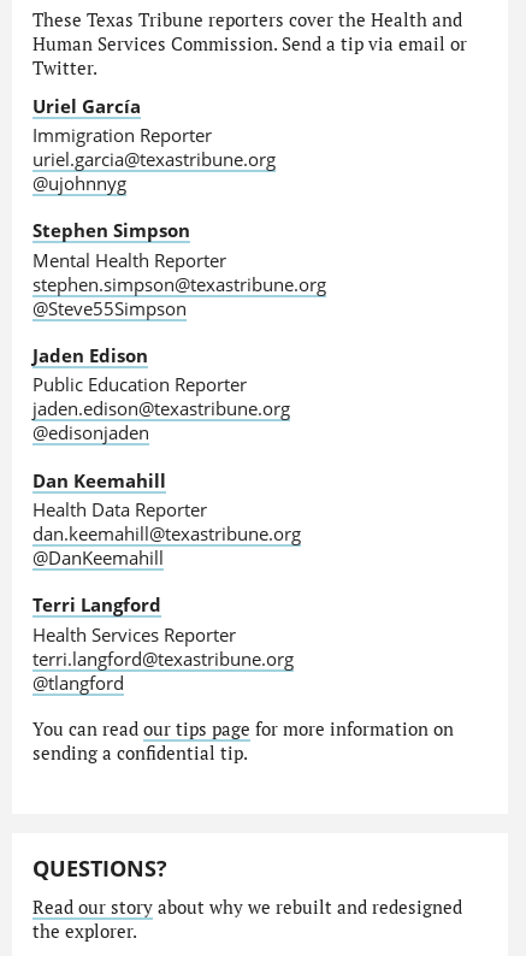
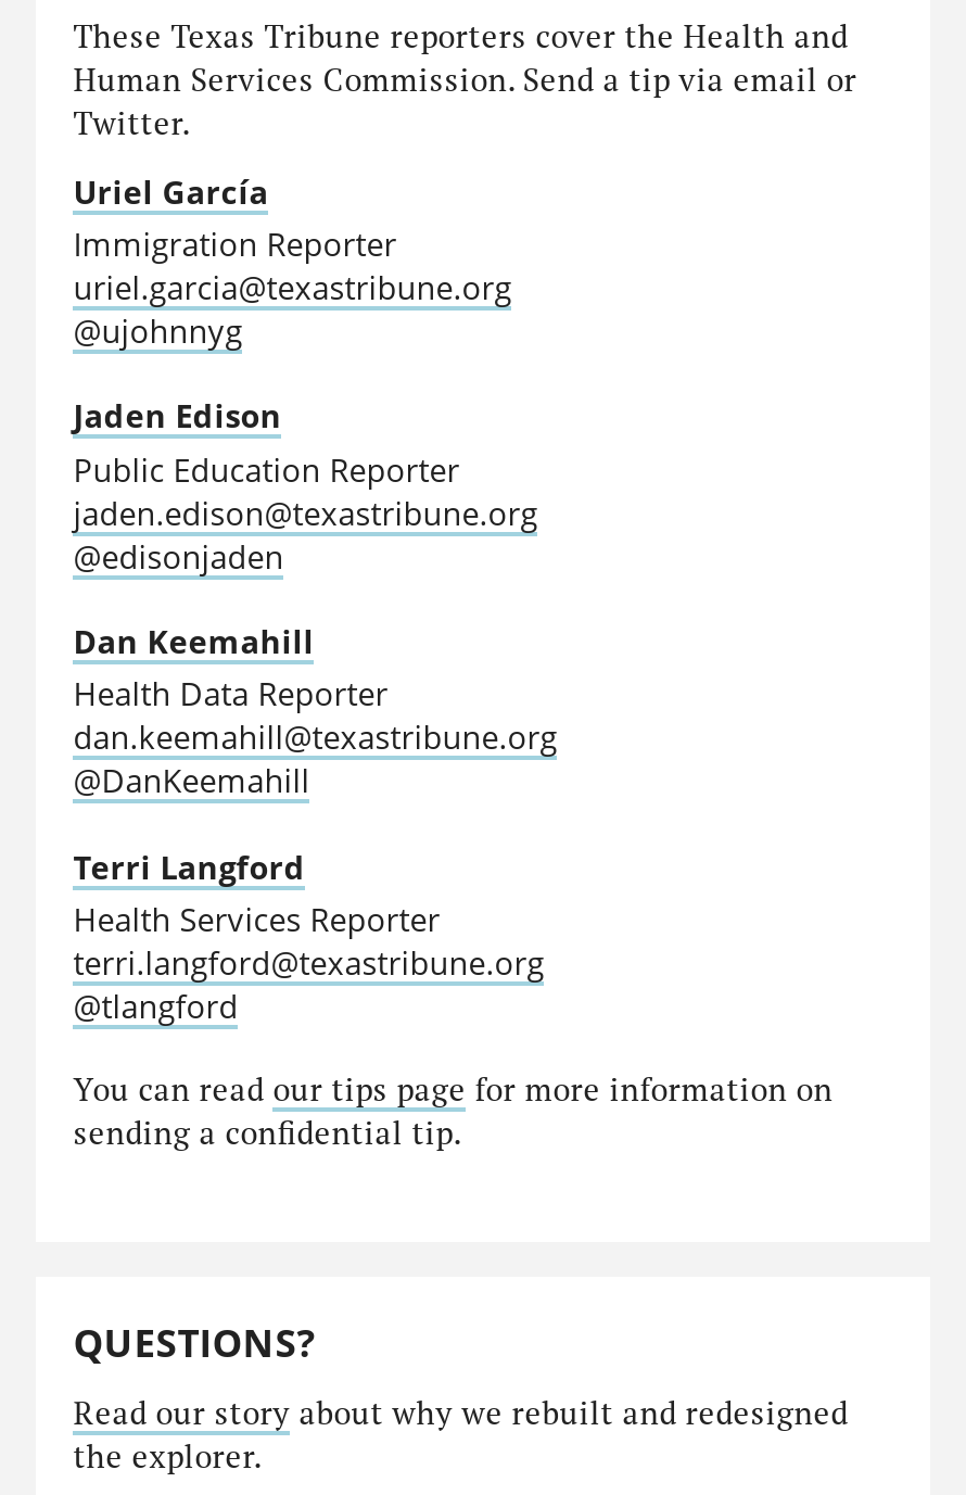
- Stephen Simpson
- Mental Health Reporter
- stephen.simpson@texastribune.org
- @Steve55Simpson
